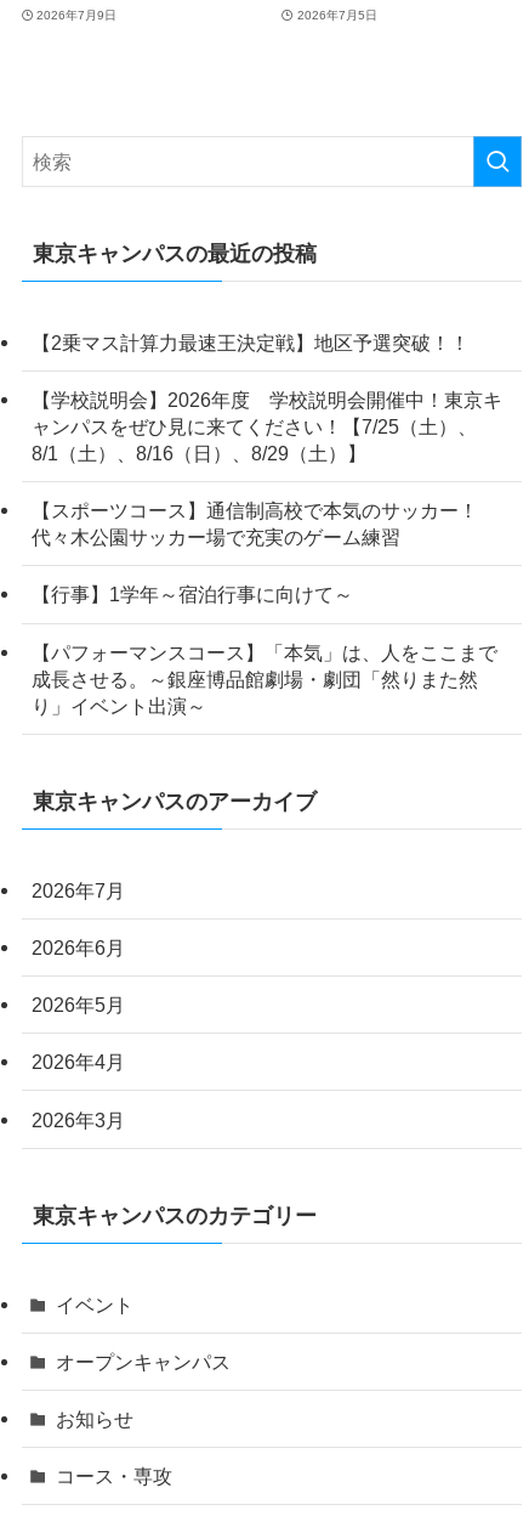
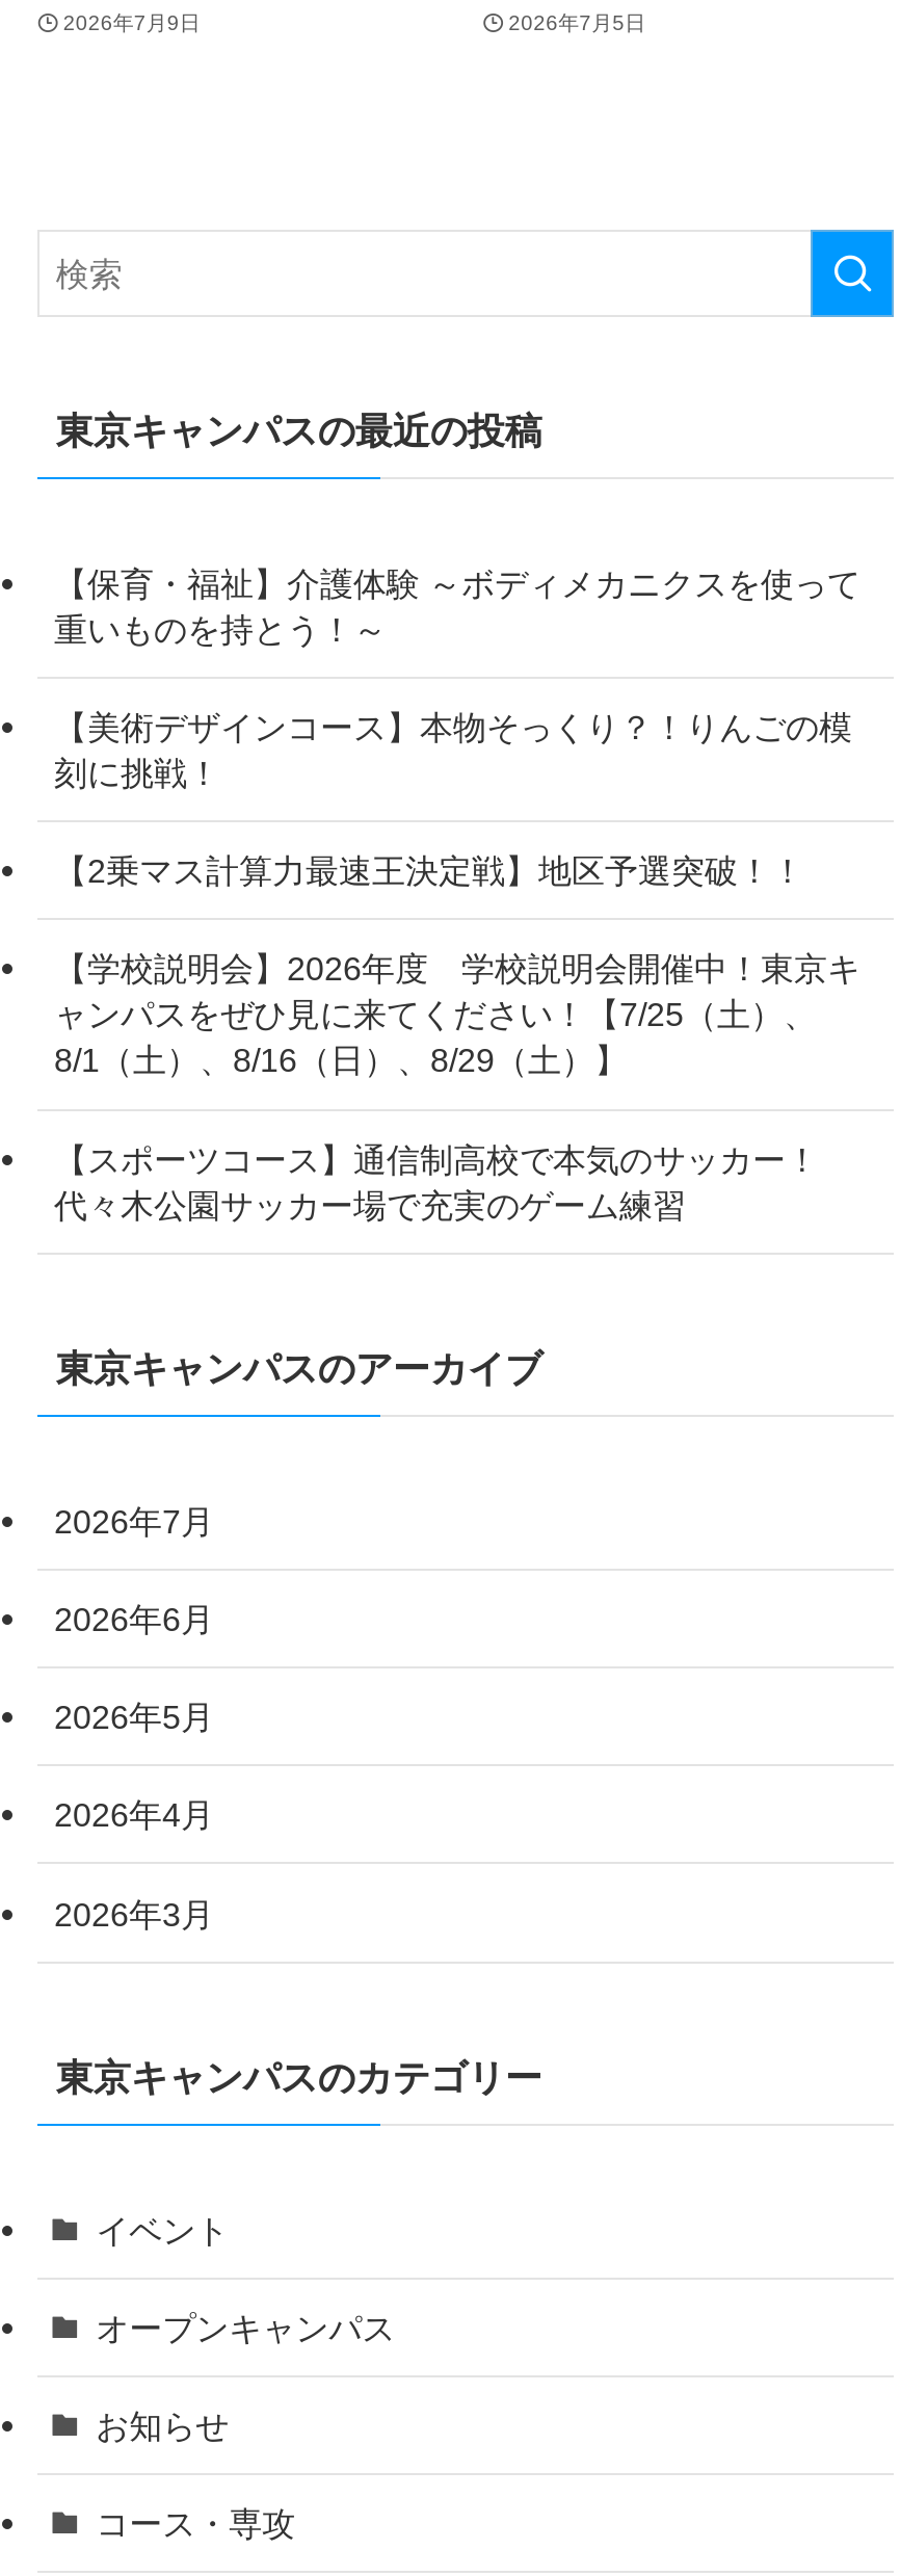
+ 【保育・福祉】介護体験 ～ボディメカニクスを使って
+ 重いものを持とう！～
+ 【美術デザインコース】本物そっくり？！りんごの模
+ 刻に挑戦！

moved down: 【2乗マス計算力最速王決定戦】地区予選突破！！ | 【学校説明会】2026年度 学校説明会開催中！東京キ | ャンパスをぜひ見に来てください！【7/25（土）、 | 8/1（土）、8/16（日）、8/29（土）】 | 【スポーツコース】通信制高校で本気のサッカー！ | 代々木公園サッカー場で充実のゲーム練習

- 【行事】1学年～宿泊行事に向けて～
- 【パフォーマンスコース】「本気」は、人をここまで
- 成長させる。～銀座博品館劇場・劇団「然りまた然
- り」イベント出演～
